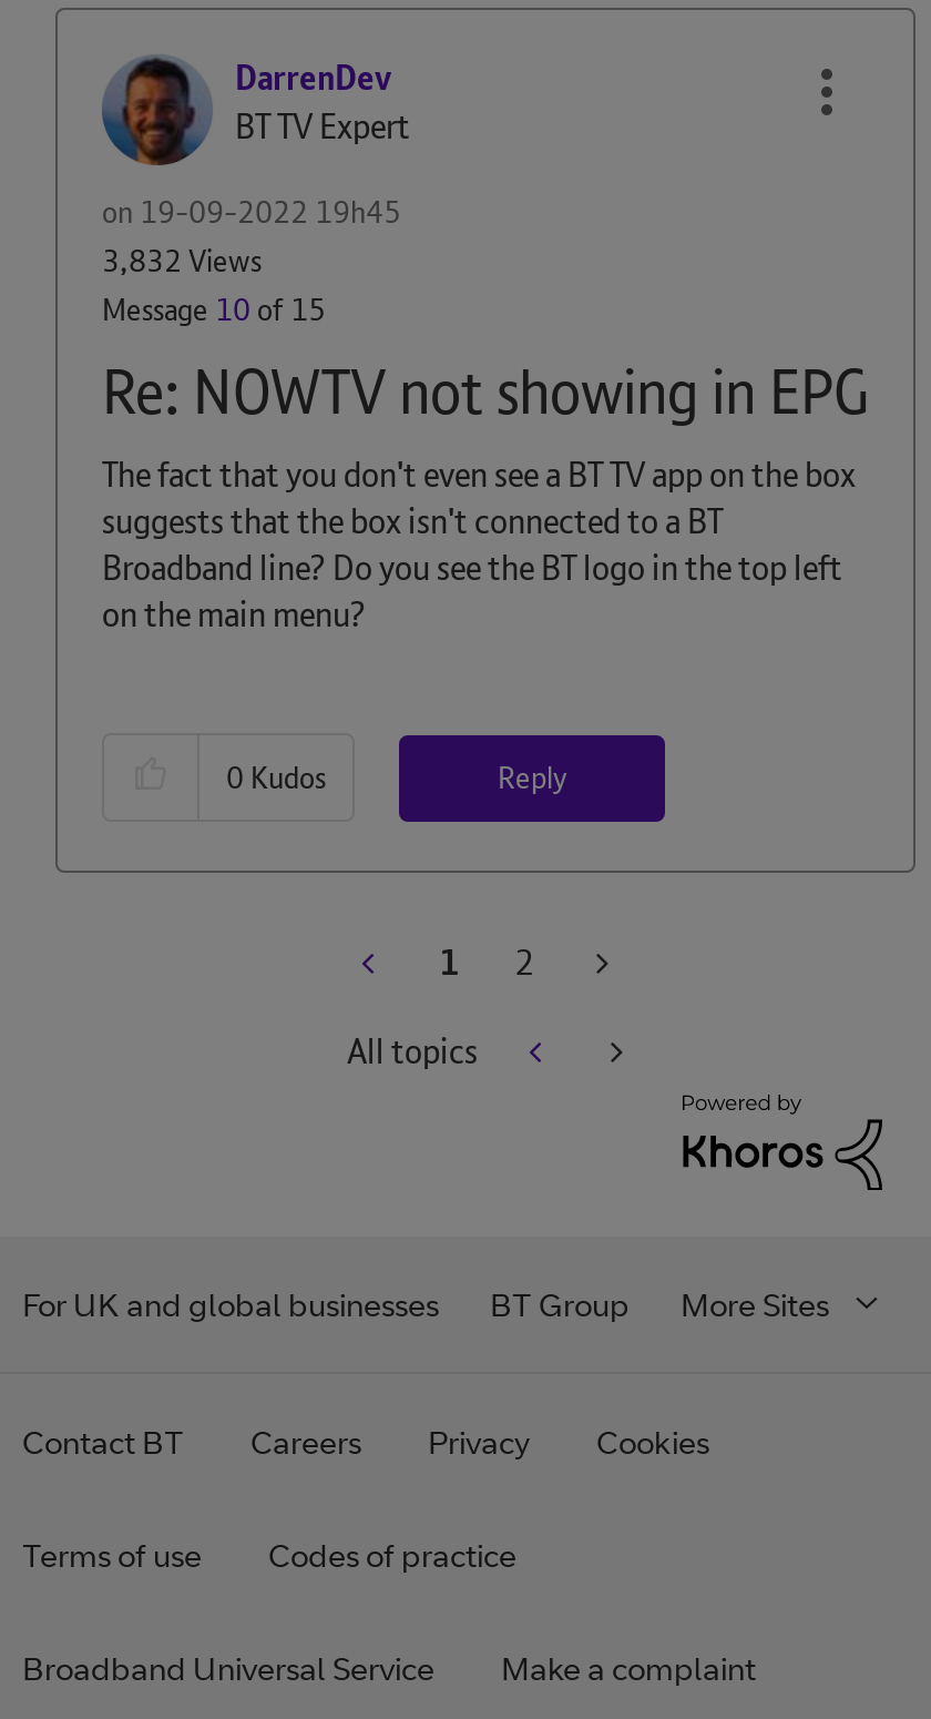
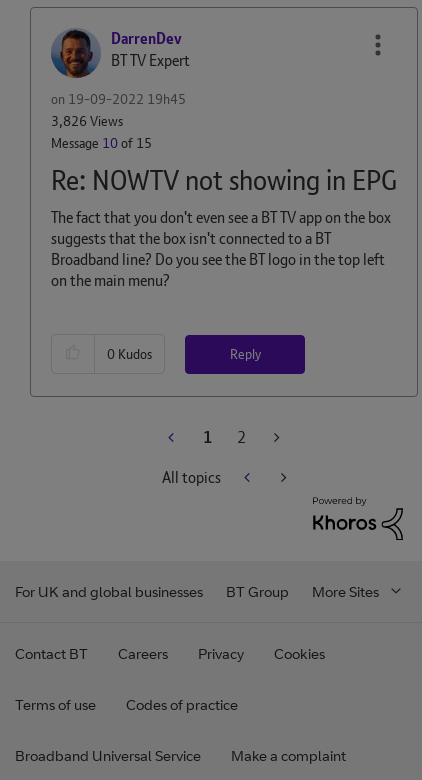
- 3,832 Views
+ 3,826 Views
